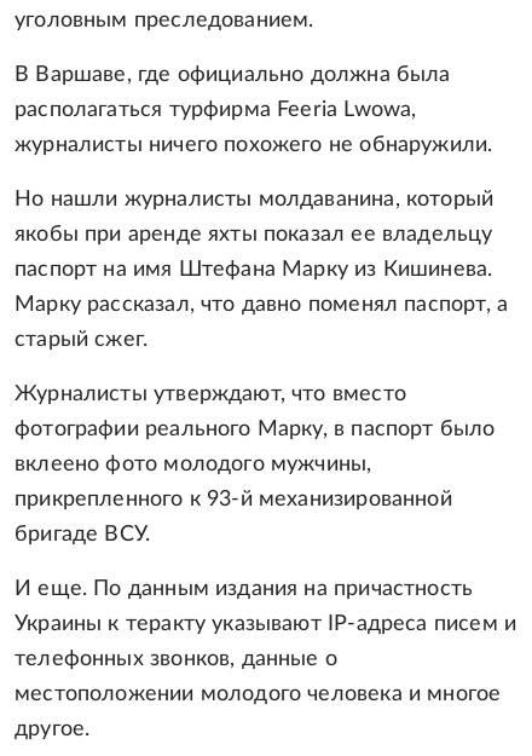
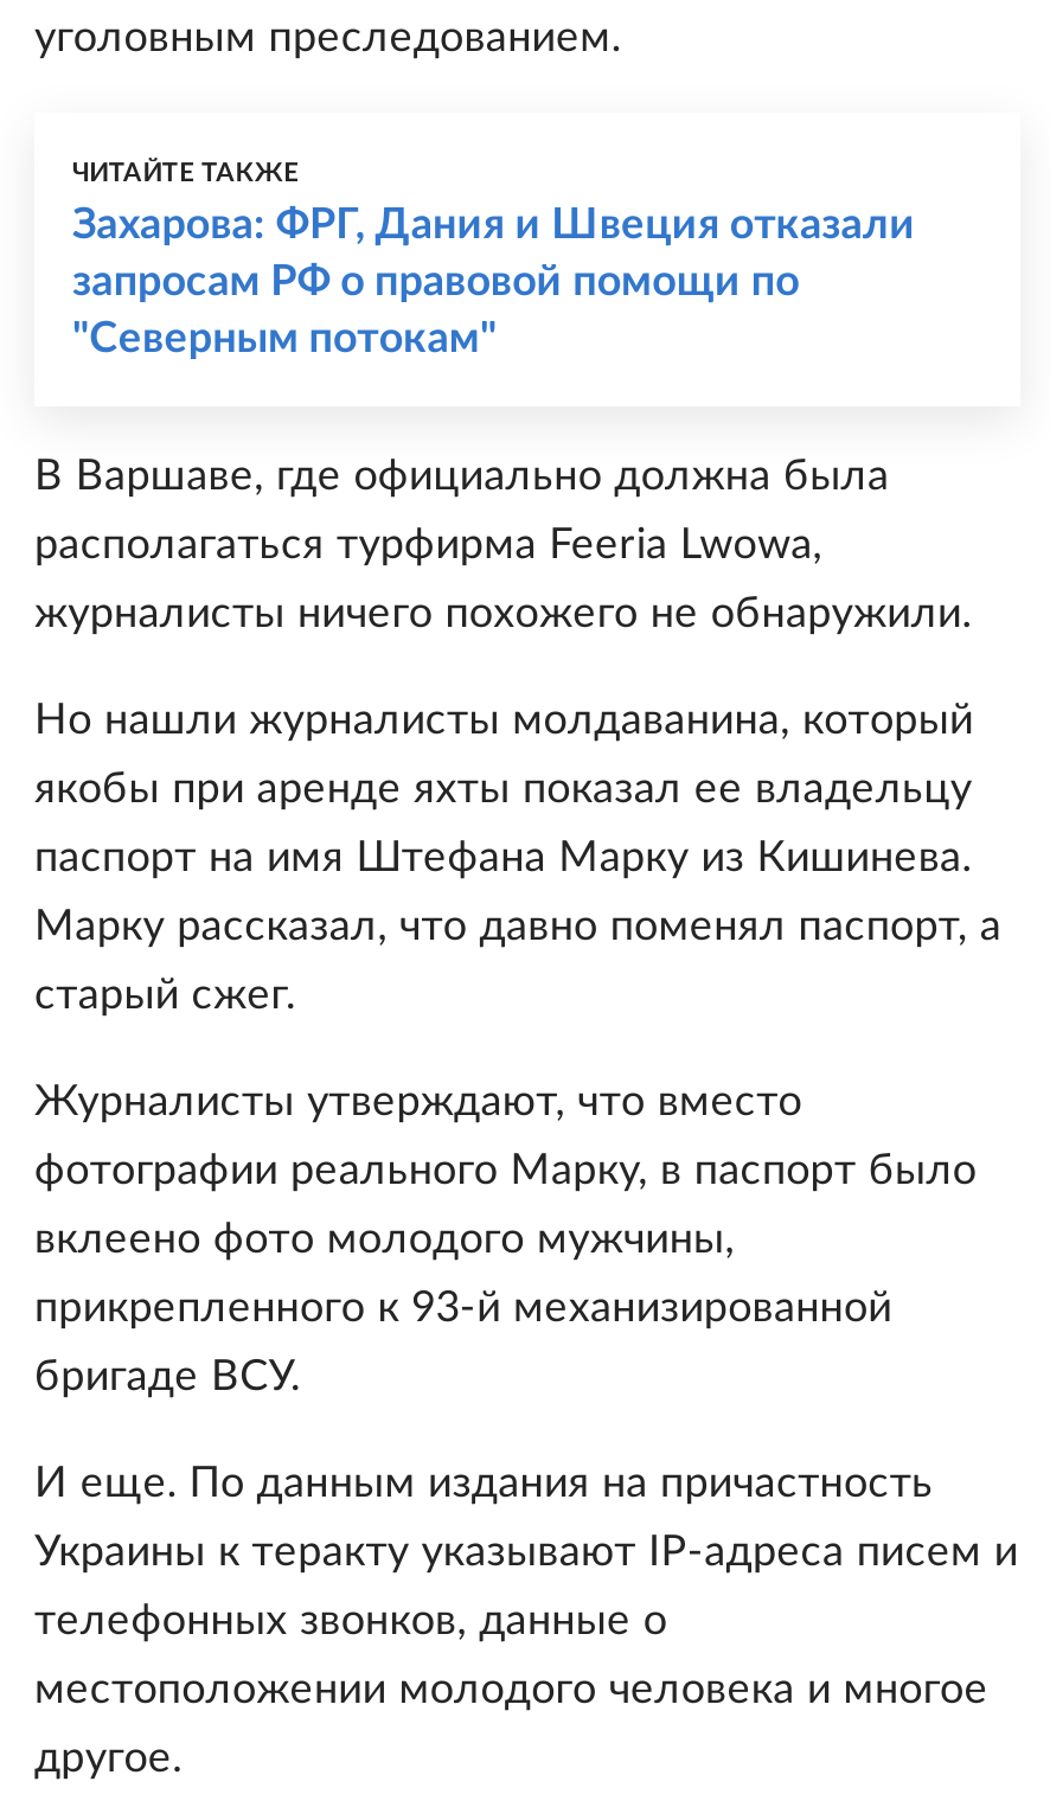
+ ЧИТАЙТЕ ТАКЖЕ
+ Захарова: ФРГ, Дания и Швеция отказали
+ запросам РФ о правовой помощи по
+ "Северным потокам"
